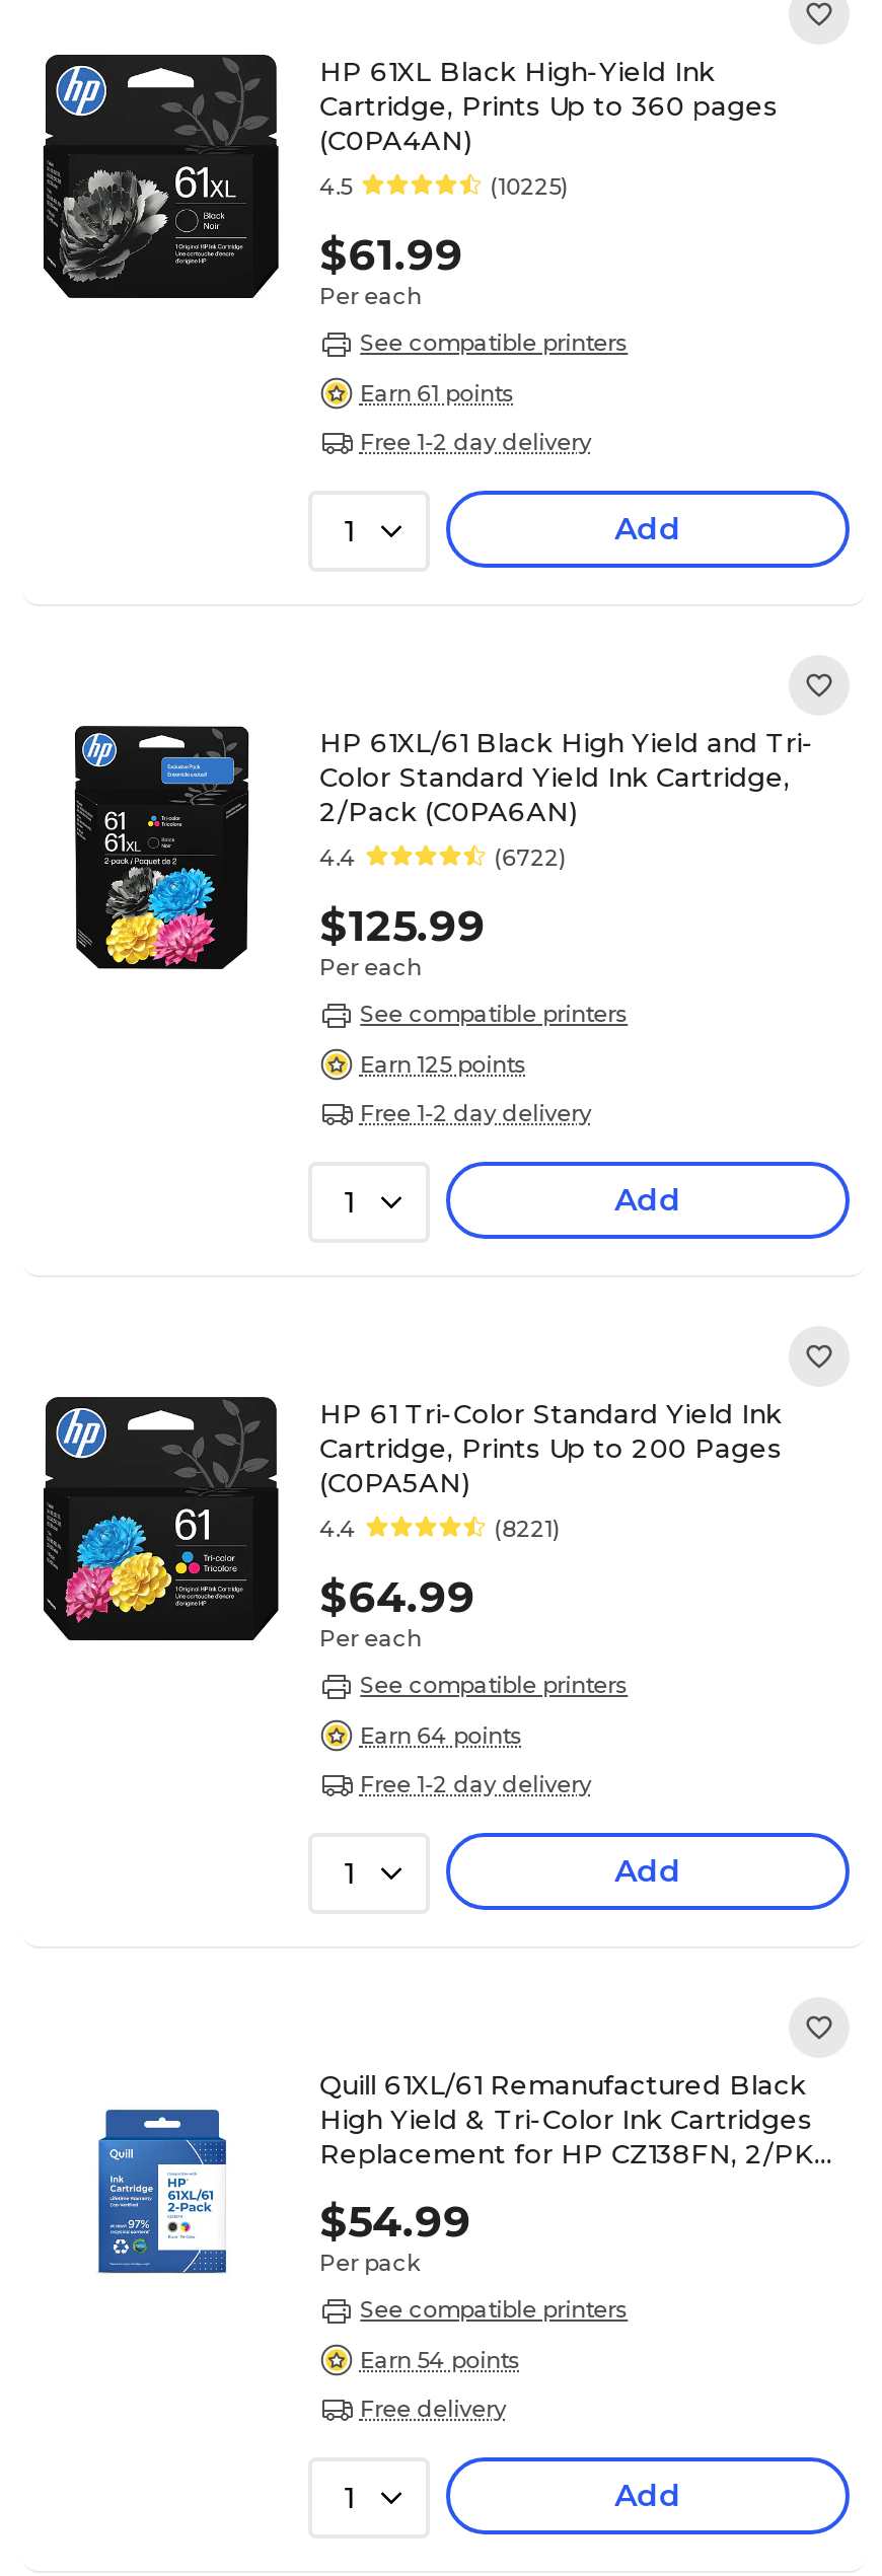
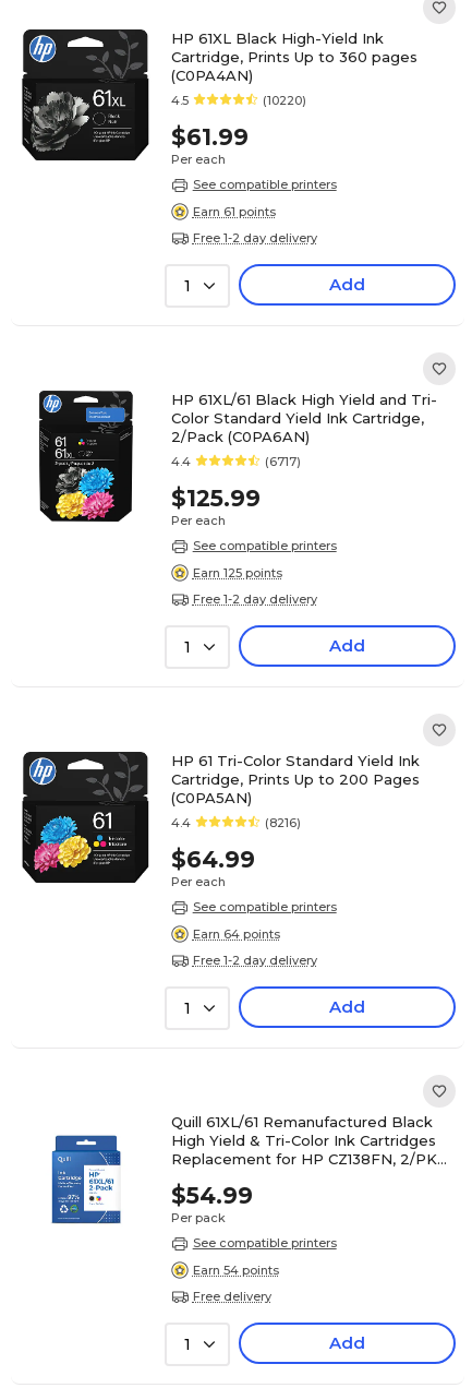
- (10225)
+ (10220)

- (6722)
+ (6717)

- (8221)
+ (8216)
